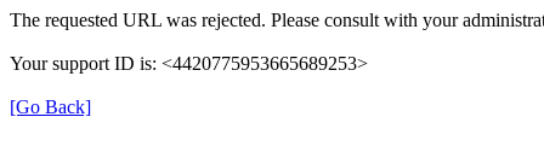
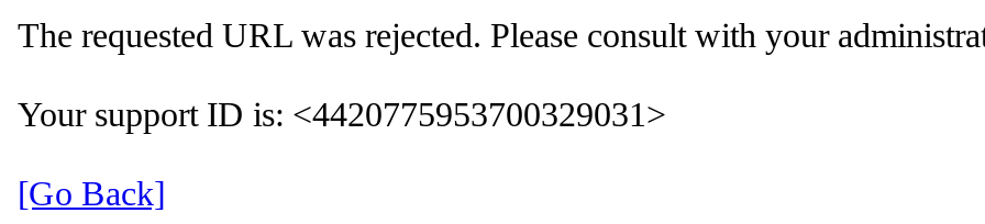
- Your support ID is: <4420775953665689253>
+ Your support ID is: <4420775953700329031>
